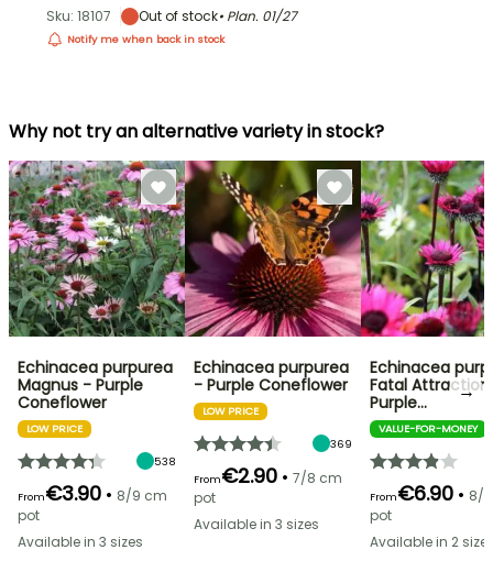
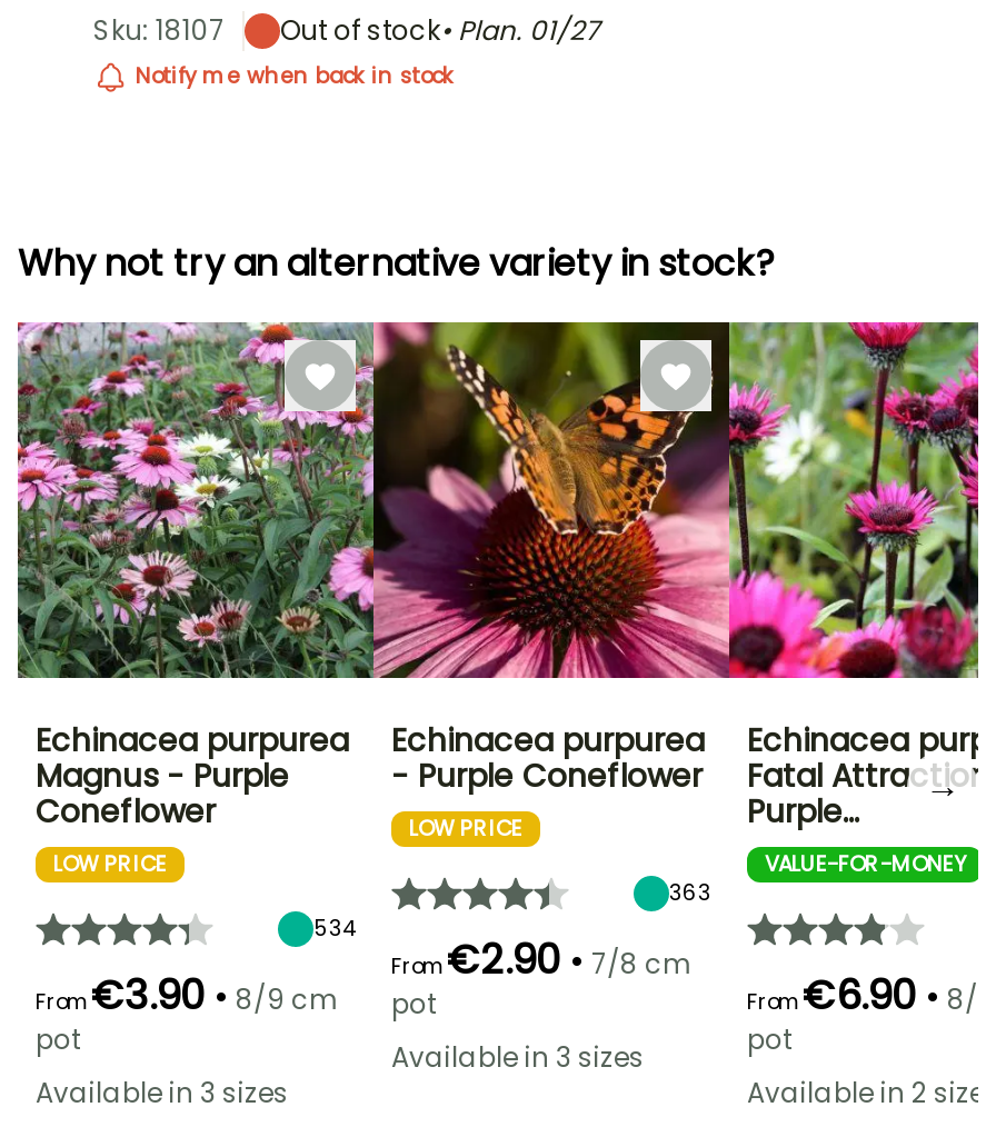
- 369
+ 363

- 538
+ 534
